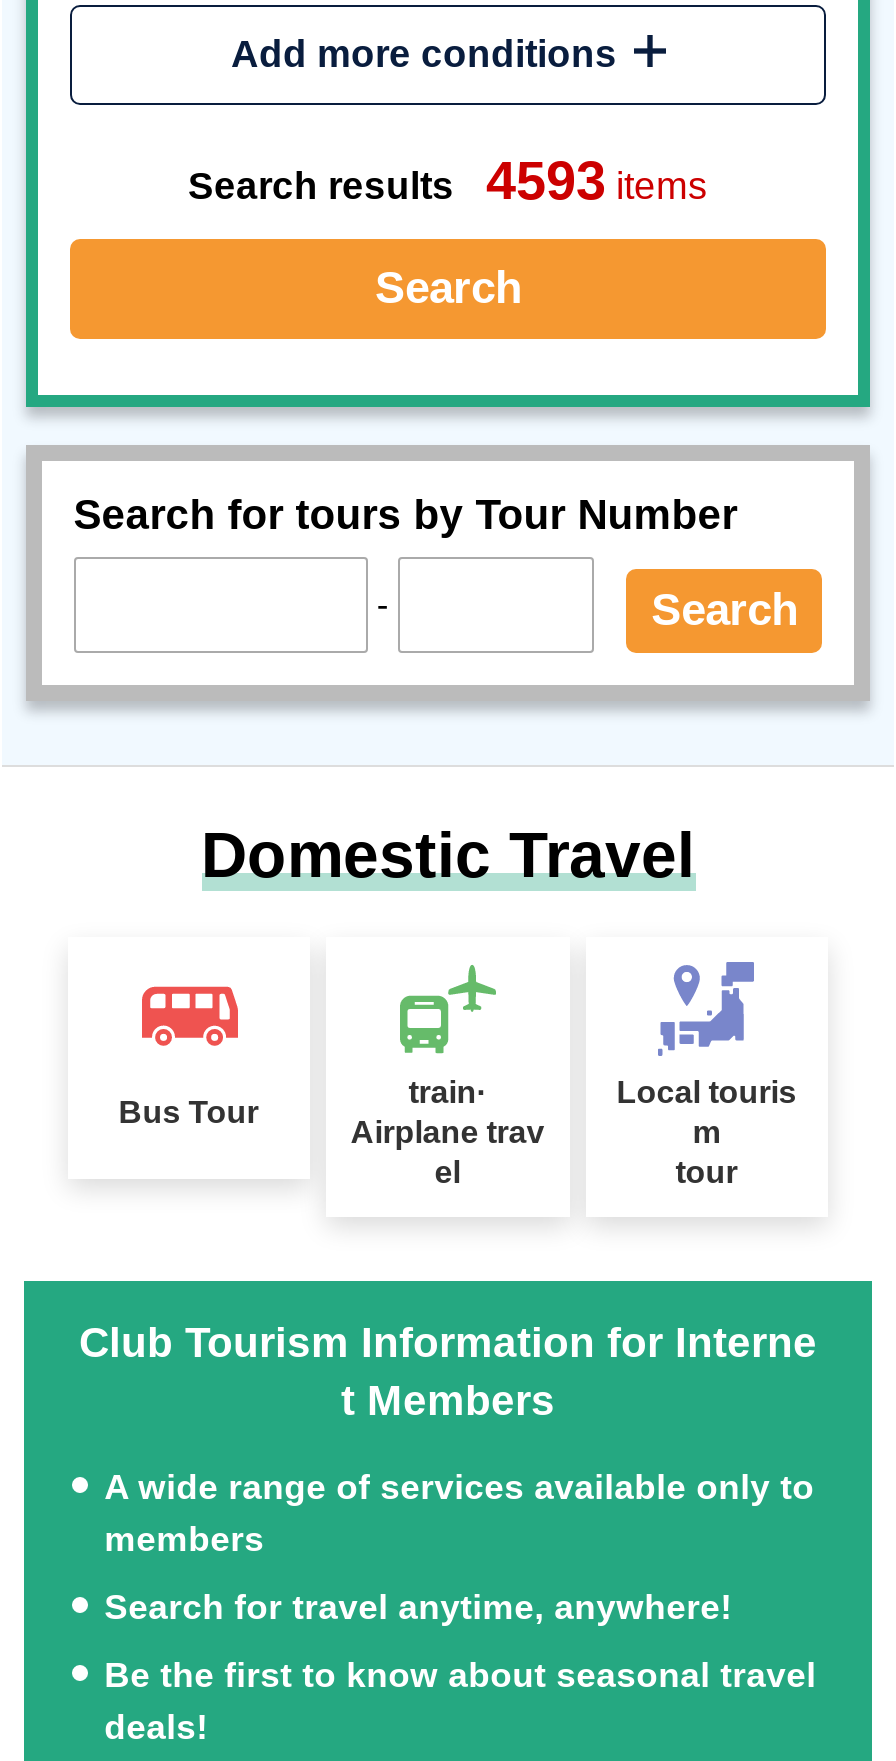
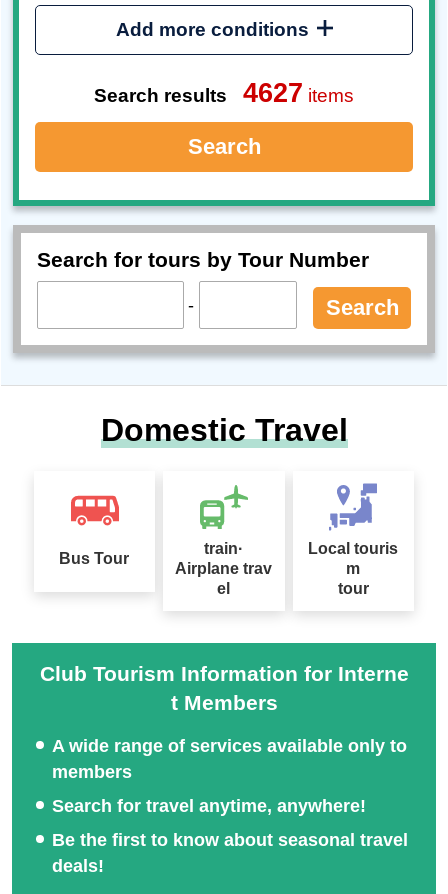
- Search results 4593 items
+ Search results 4627 items
